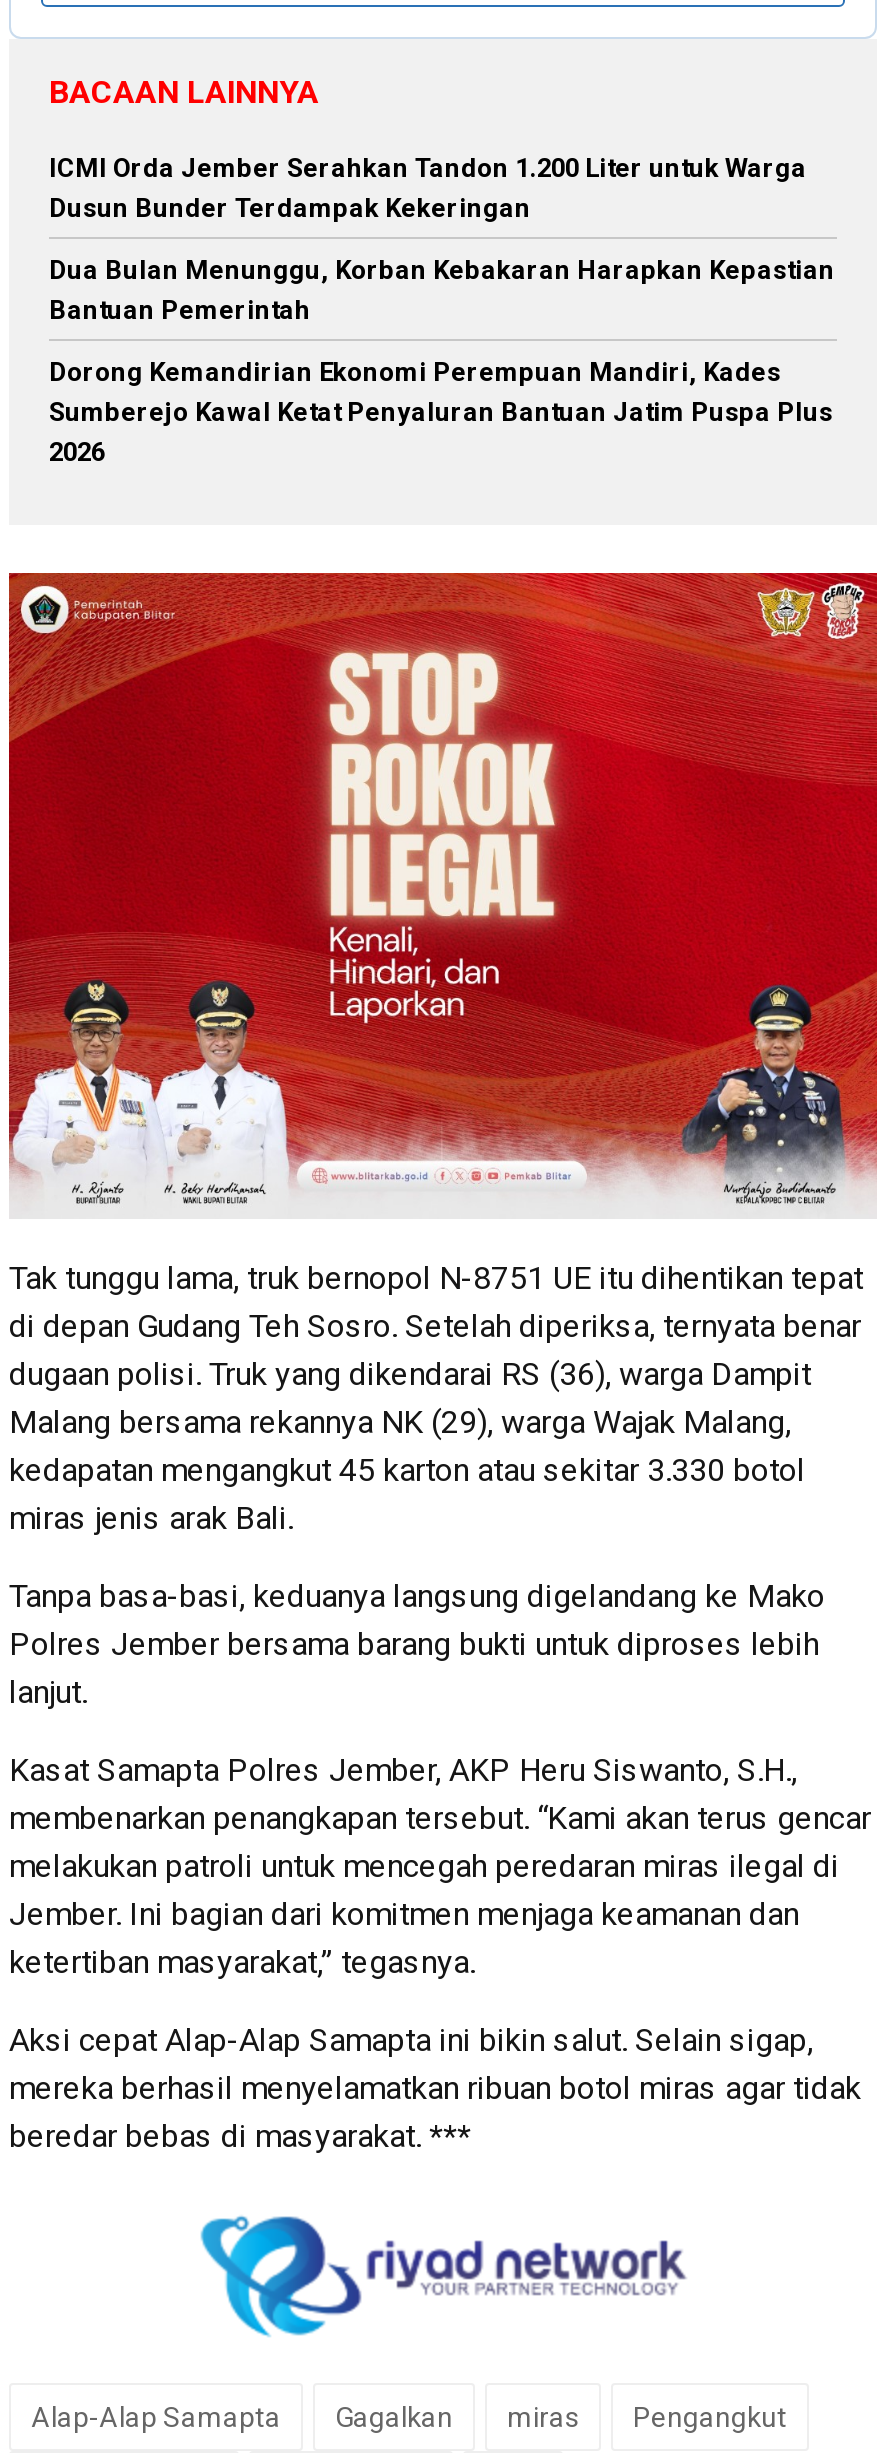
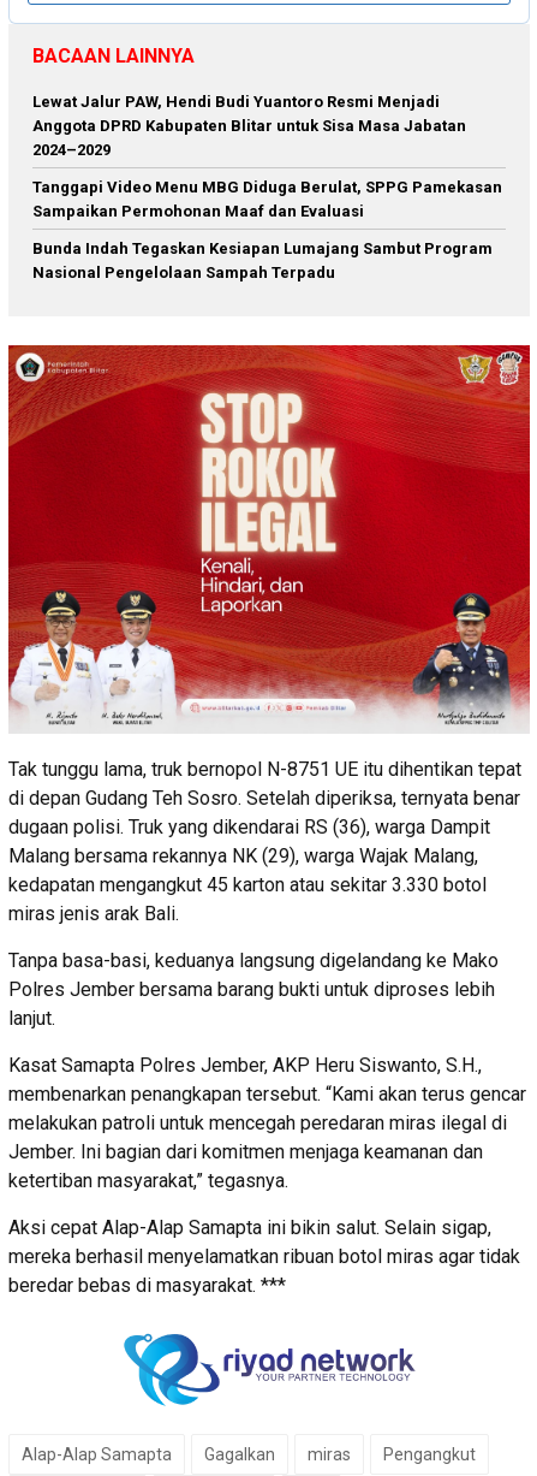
- ICMI Orda Jember Serahkan Tandon 1.200 Liter untuk Warga
- Dusun Bunder Terdampak Kekeringan
+ Lewat Jalur PAW, Hendi Budi Yuantoro Resmi Menjadi
+ Anggota DPRD Kabupaten Blitar untuk Sisa Masa Jabatan
+ 2024–2029

- Dua Bulan Menunggu, Korban Kebakaran Harapkan Kepastian
- Bantuan Pemerintah
+ Tanggapi Video Menu MBG Diduga Berulat, SPPG Pamekasan
+ Sampaikan Permohonan Maaf dan Evaluasi

- Dorong Kemandirian Ekonomi Perempuan Mandiri, Kades
- Sumberejo Kawal Ketat Penyaluran Bantuan Jatim Puspa Plus
- 2026
+ Bunda Indah Tegaskan Kesiapan Lumajang Sambut Program
+ Nasional Pengelolaan Sampah Terpadu
